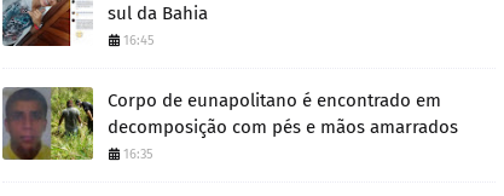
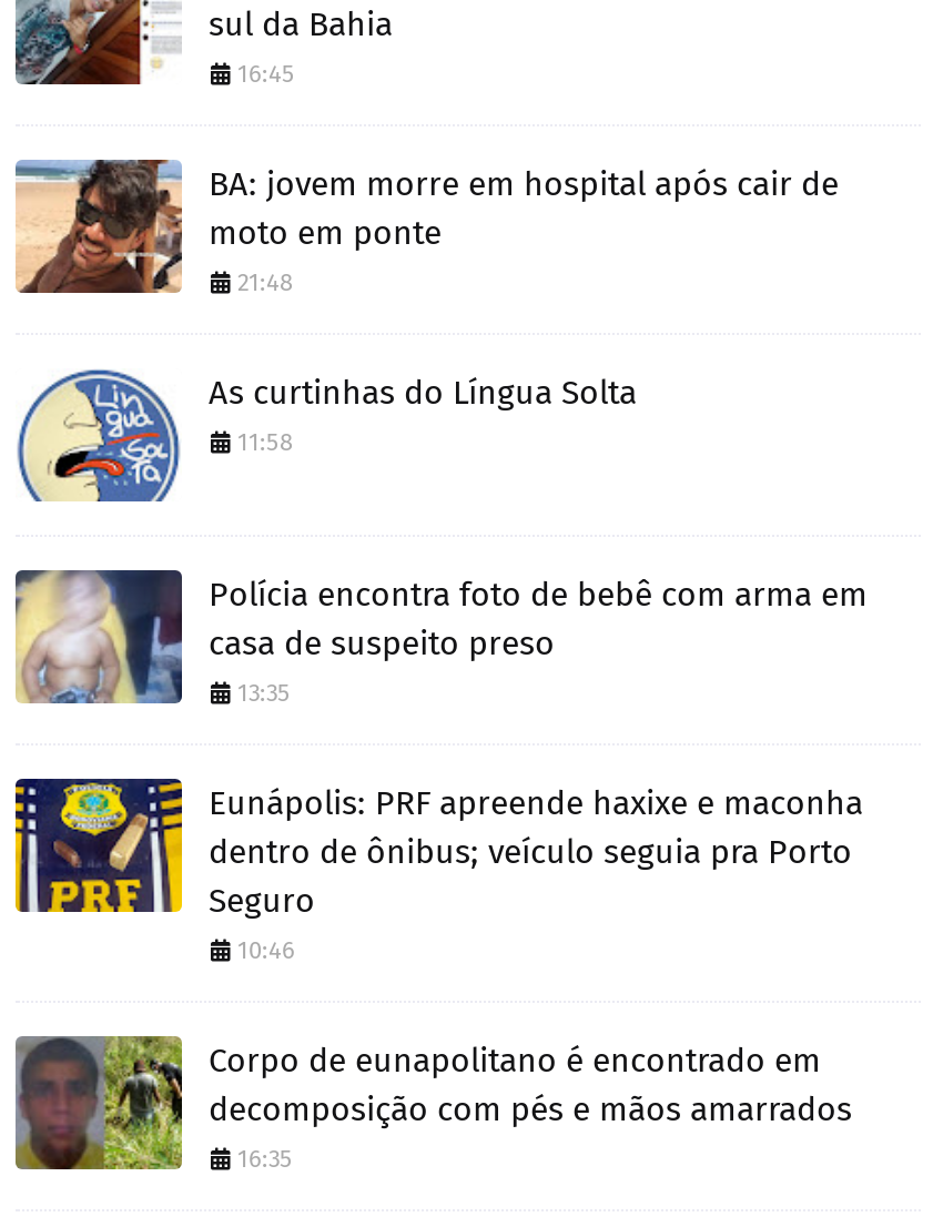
+ [image]
+ Polícia encontra foto de bebê com arma em
+ casa de suspeito preso
+ 13:35
+ Eunápolis: PRF apreende haxixe e maconha
+ dentro de ônibus; veículo seguia pra Porto
+ Seguro
+ 10:46

+ [image]

+ [image]
+ BA: jovem morre em hospital após cair de
+ moto em ponte
+ 21:48
+ As curtinhas do Língua Solta
+ 11:58

+ [image]
